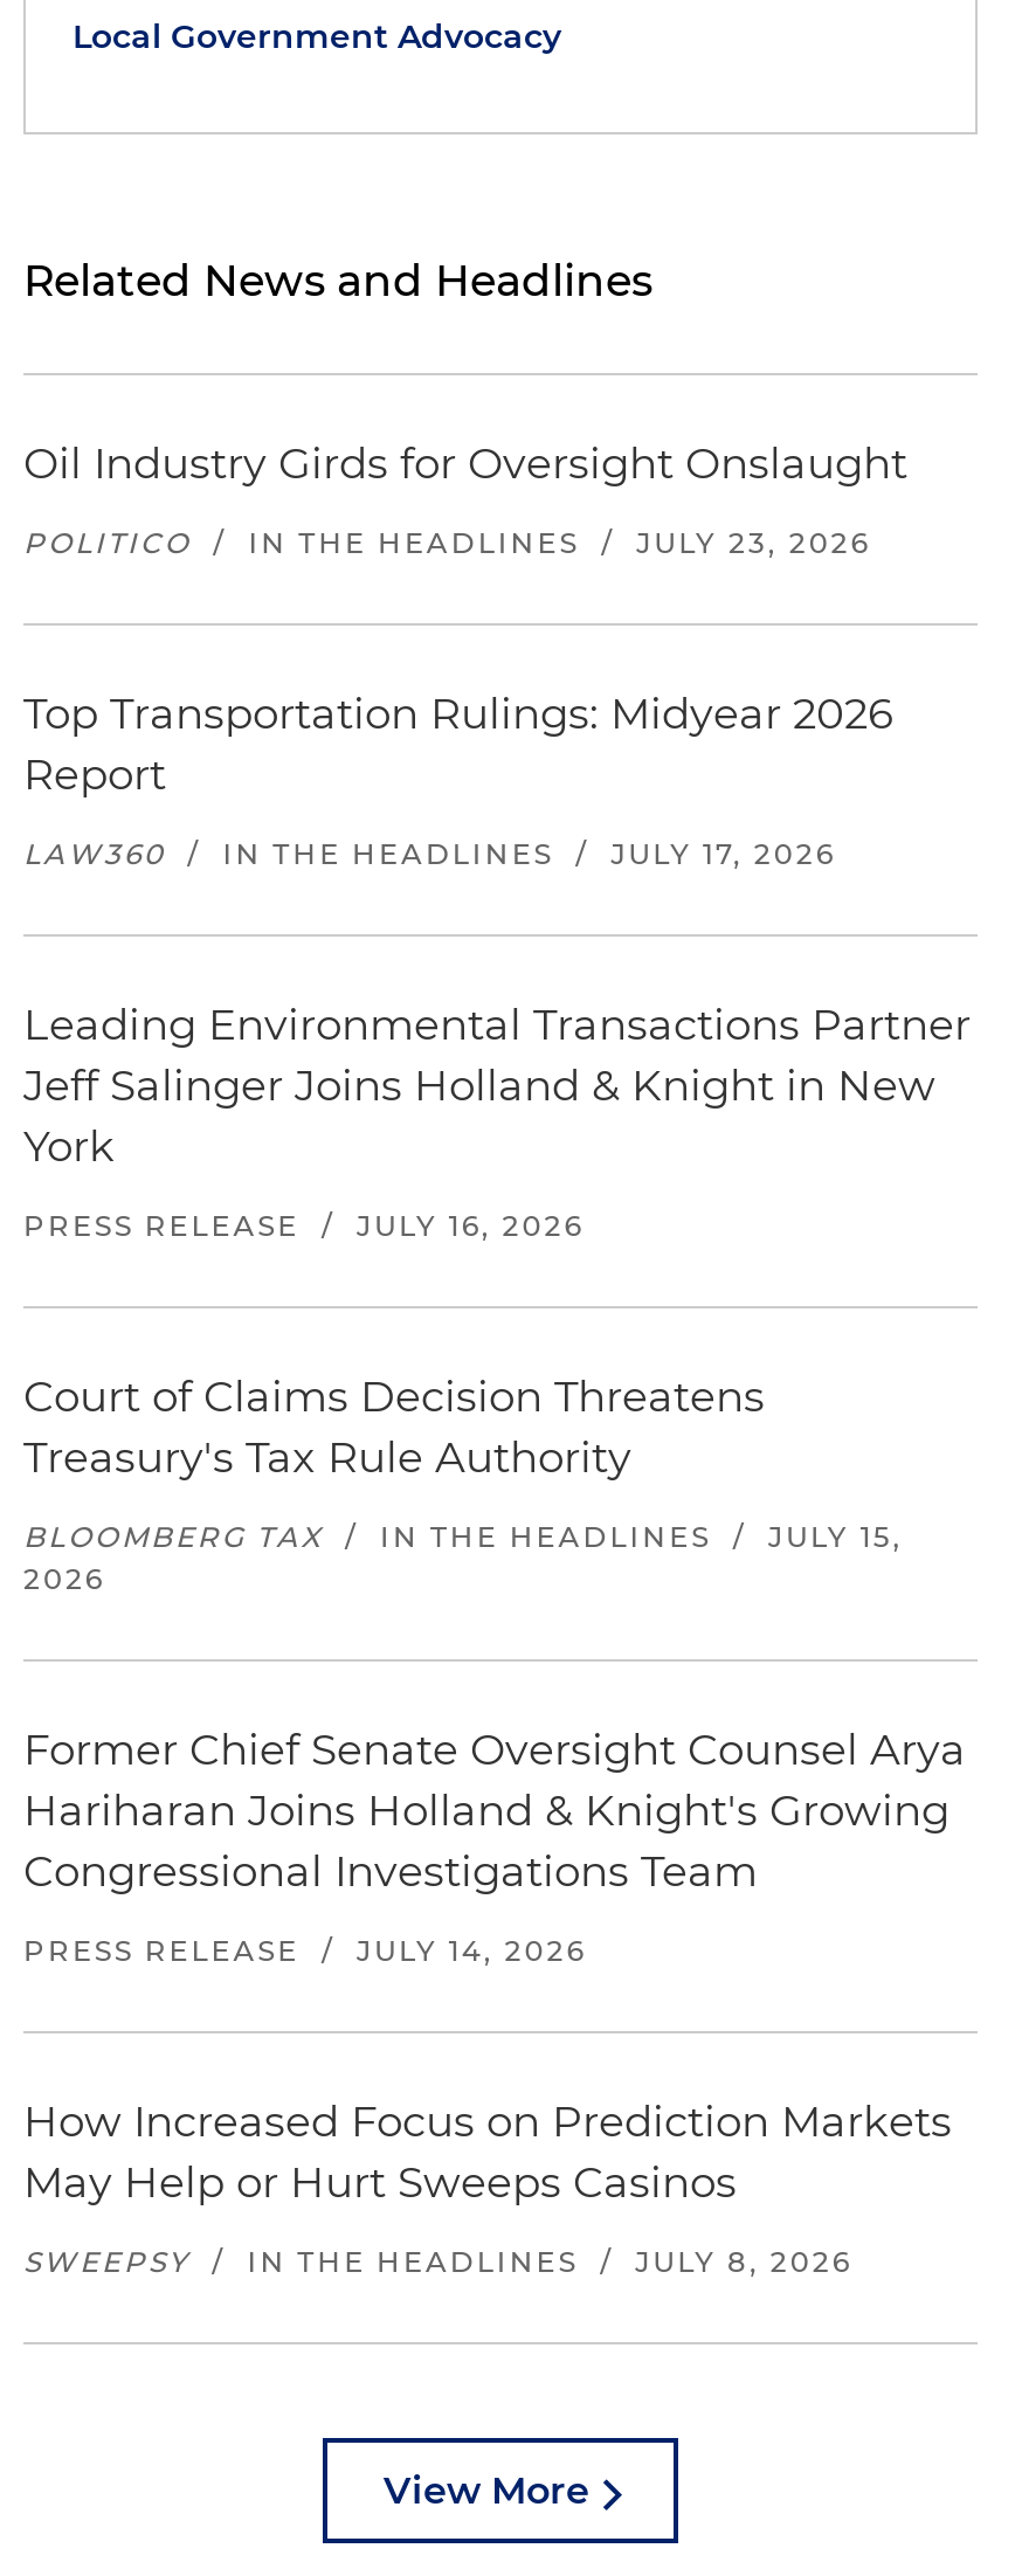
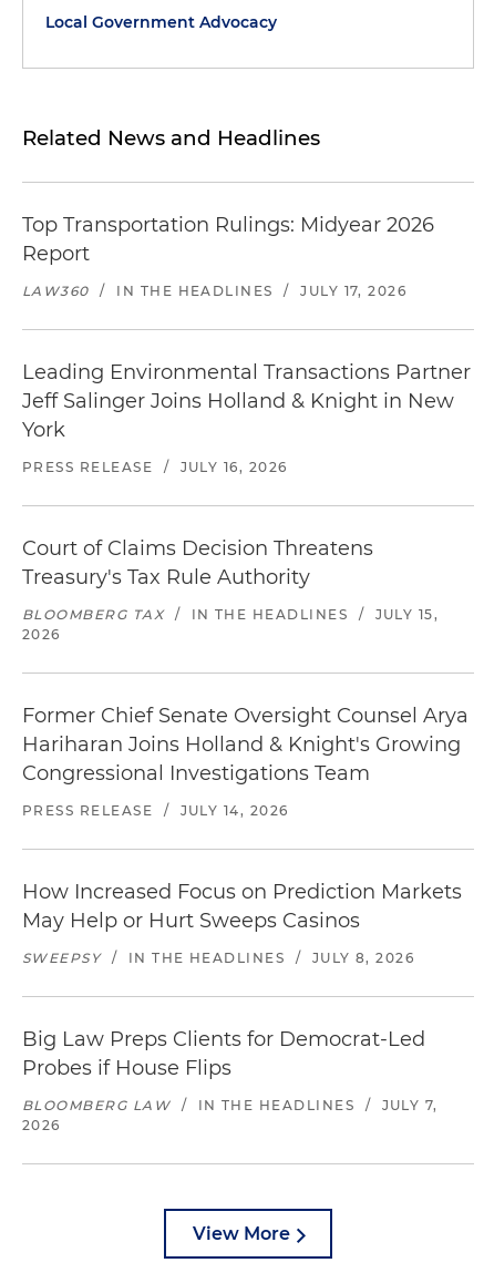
- Oil Industry Girds for Oversight Onslaught
- POLITICO / IN THE HEADLINES / JULY 23, 2026

moved up: Top Transportation Rulings: Midyear 2026 | Report | LAW360 / IN THE HEADLINES / JULY 17, 2026 | ... | May Help or Hurt Sweeps Casinos | SWEEPSY / IN THE HEADLINES / JULY 8, 2026

+ Big Law Preps Clients for Democrat-Led
+ Probes if House Flips
+ BLOOMBERG LAW / IN THE HEADLINES / JULY 7,
+ 2026
